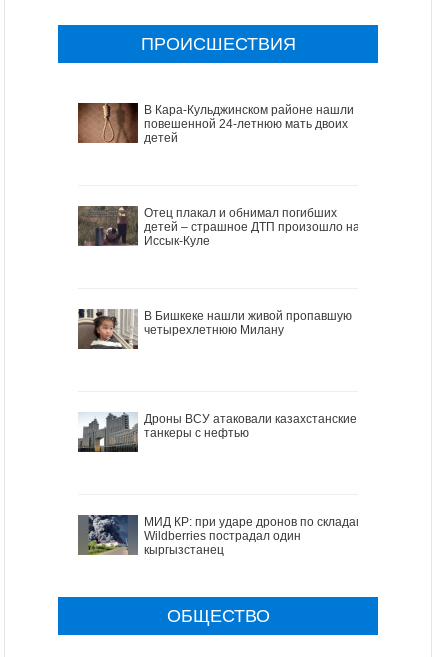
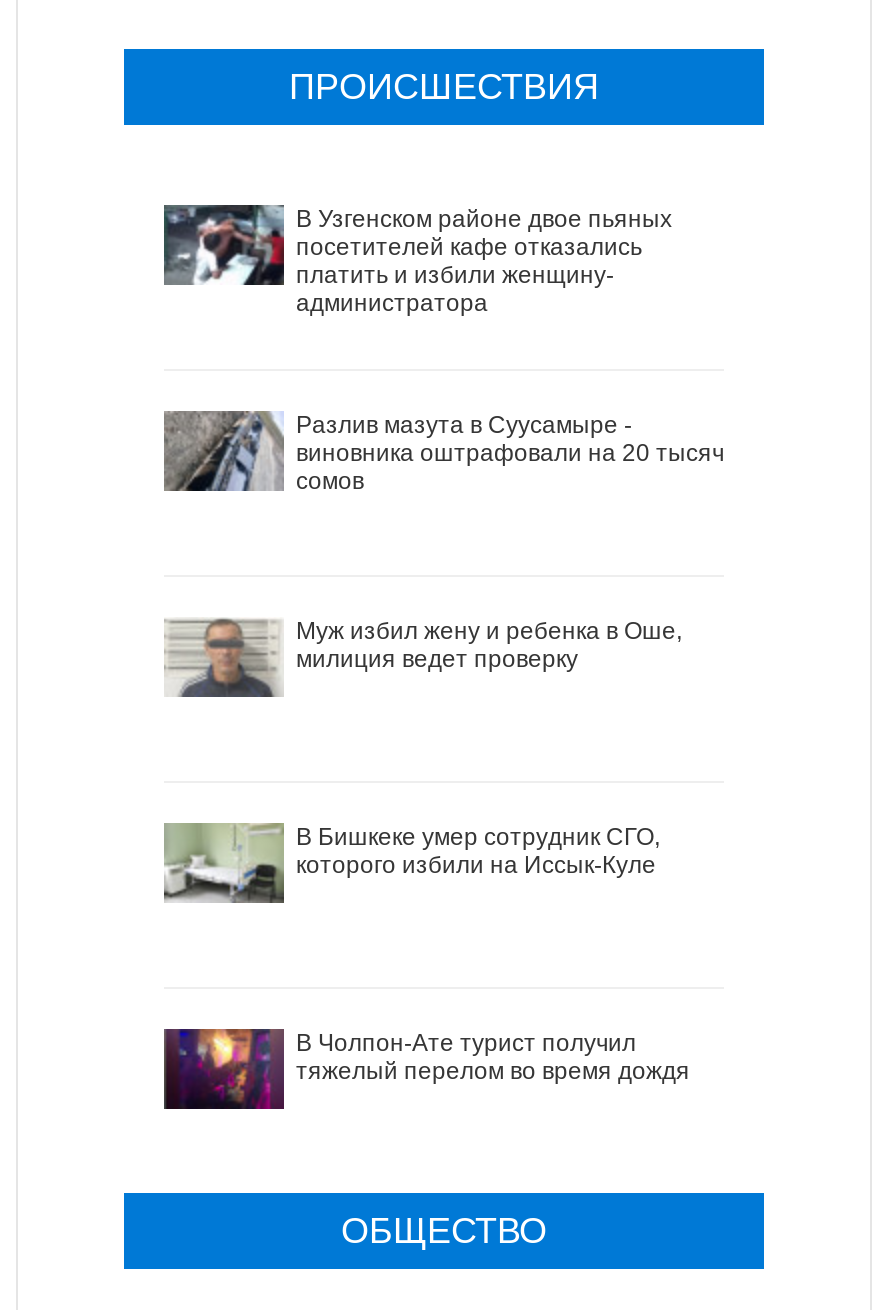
- [image]
- В Кара-Кульджинском районе нашли
- повешенной 24-летнюю мать двоих
- детей
+ [image]
+ В Узгенском районе двое пьяных
+ посетителей кафе отказались
+ платить и избили женщину-
+ администратора

- [image]
- Отец плакал и обнимал погибших
- детей – страшное ДТП произошло на
- Иссык-Куле
+ [image]
+ Разлив мазута в Суусамыре -
+ виновника оштрафовали на 20 тысяч
+ сомов

- [image]
- В Бишкеке нашли живой пропавшую
- четырехлетнюю Милану
+ [image]
+ Муж избил жену и ребенка в Оше,
+ милиция ведет проверку

- [image]
- Дроны ВСУ атаковали казахстанские
- танкеры с нефтью
+ [image]
+ В Бишкеке умер сотрудник СГО,
+ которого избили на Иссык-Куле

- [image]
- МИД КР: при ударе дронов по складам
- Wildberries пострадал один
- кыргызстанец
+ [image]
+ В Чолпон-Ате турист получил
+ тяжелый перелом во время дождя
